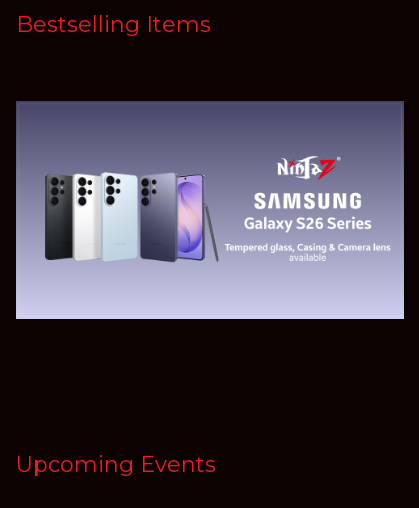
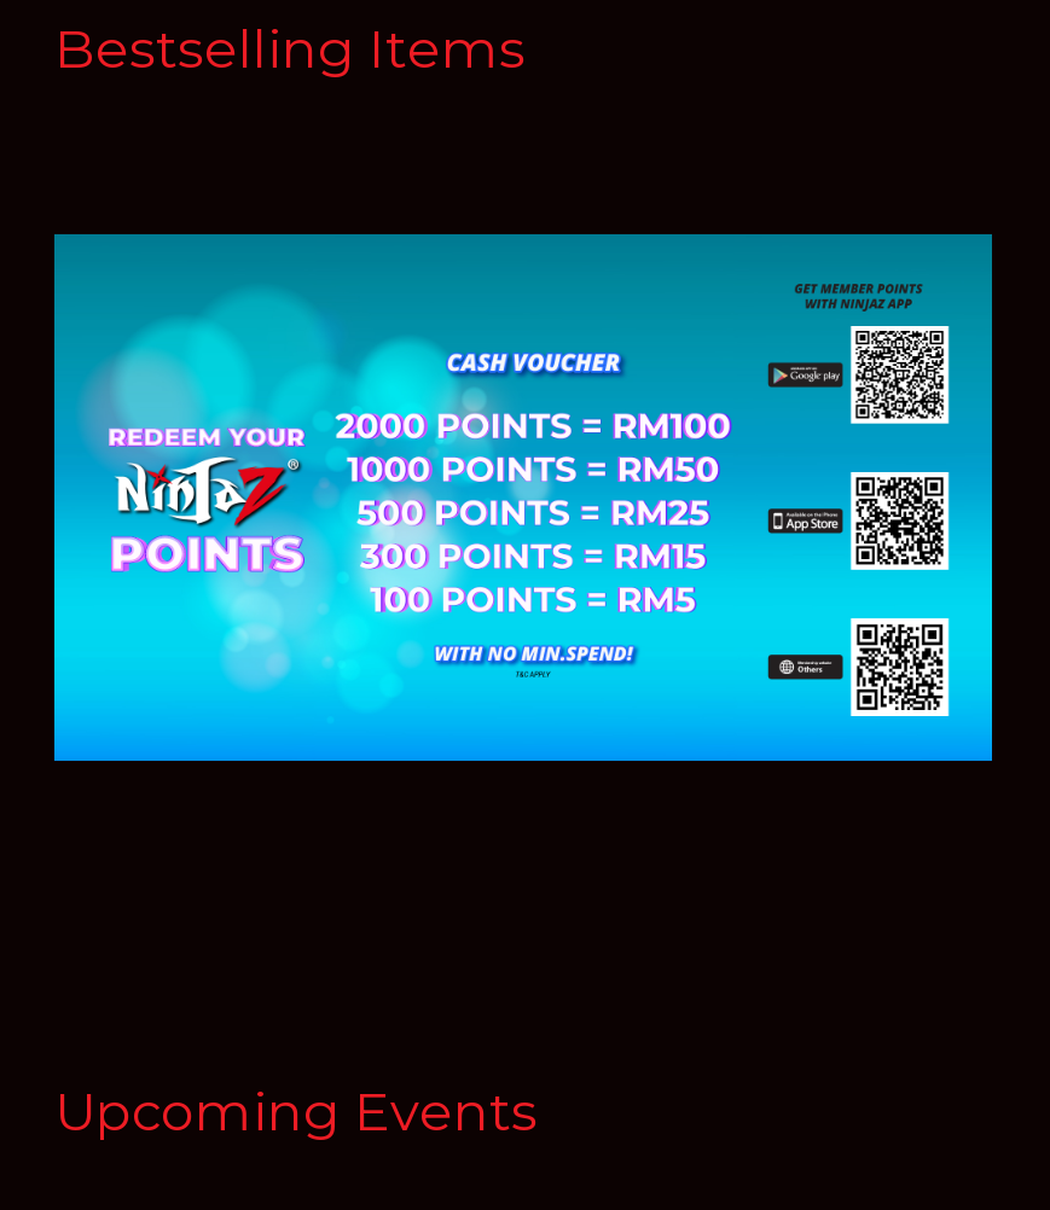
- [image]
+ [image]
